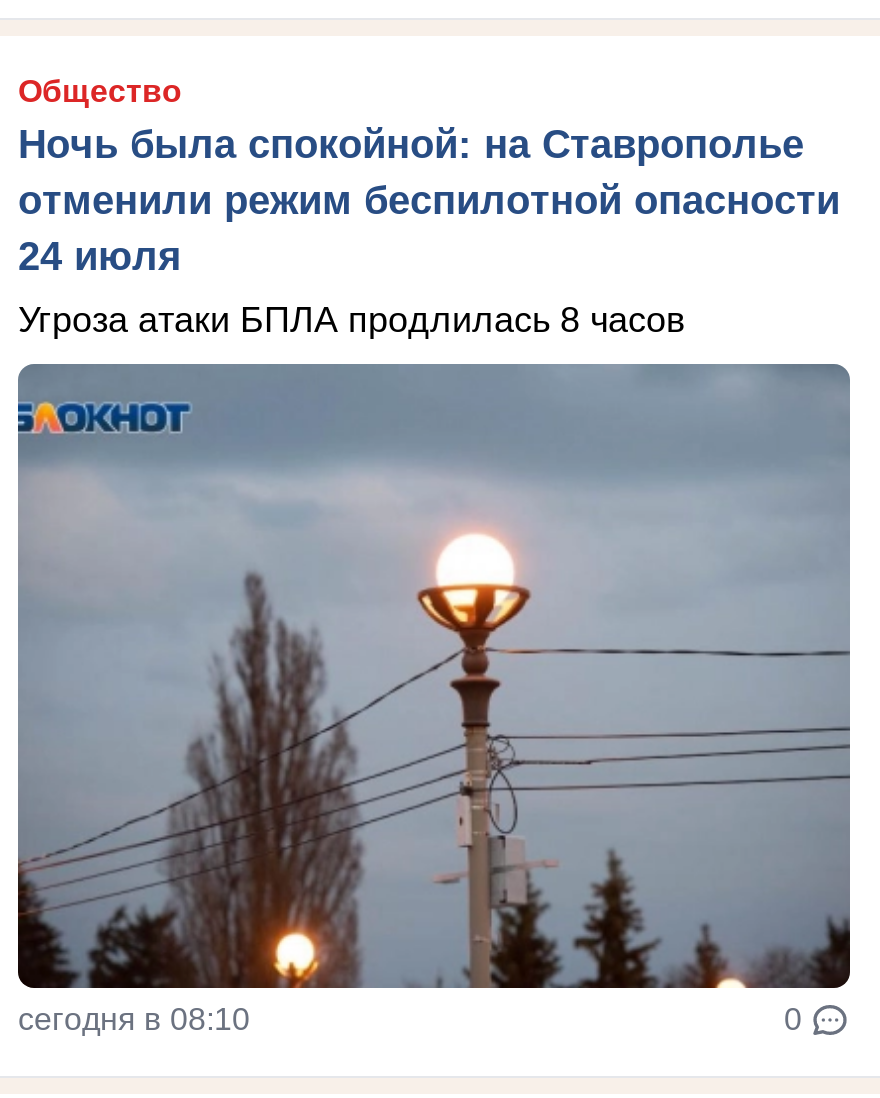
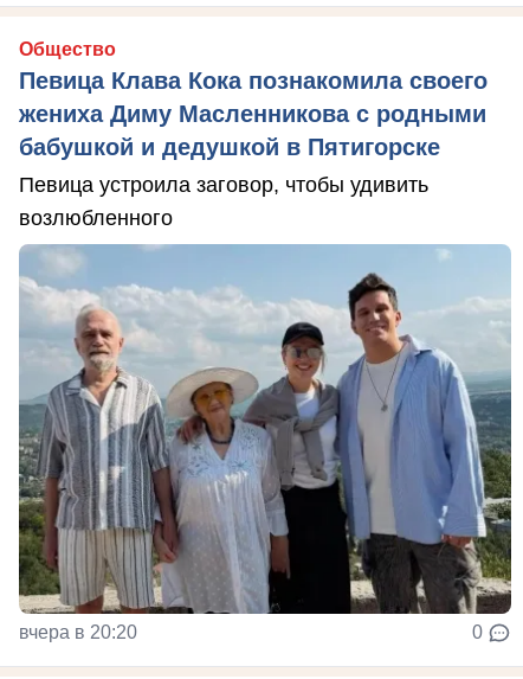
- Ночь была спокойной: на Ставрополье
- отменили режим беспилотной опасности
- 24 июля
+ Певица Клава Кока познакомила своего
+ жениха Диму Масленникова с родными
+ бабушкой и дедушкой в Пятигорске

- Угроза атаки БПЛА продлилась 8 часов
+ Певица устроила заговор, чтобы удивить
+ возлюбленного

- [image]
- сегодня в 08:10
+ [image]
+ вчера в 20:20
